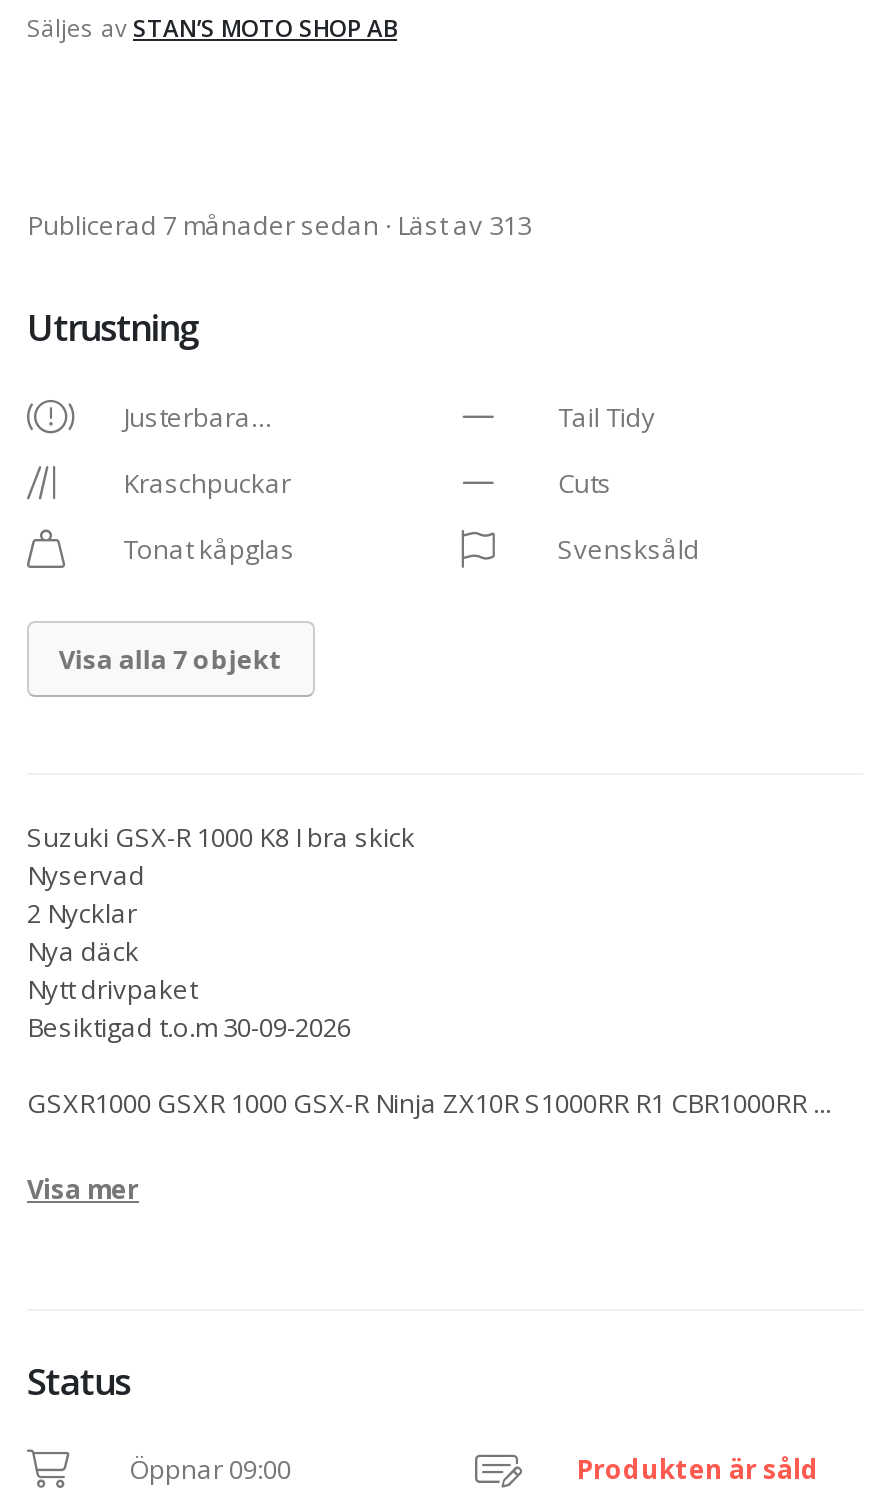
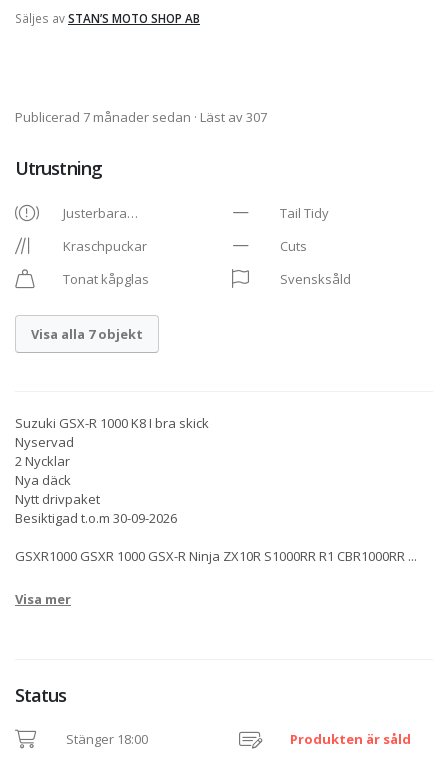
- Publicerad 7 månader sedan · Läst av 313
+ Publicerad 7 månader sedan · Läst av 307

- Öppnar 09:00
+ Stänger 18:00
